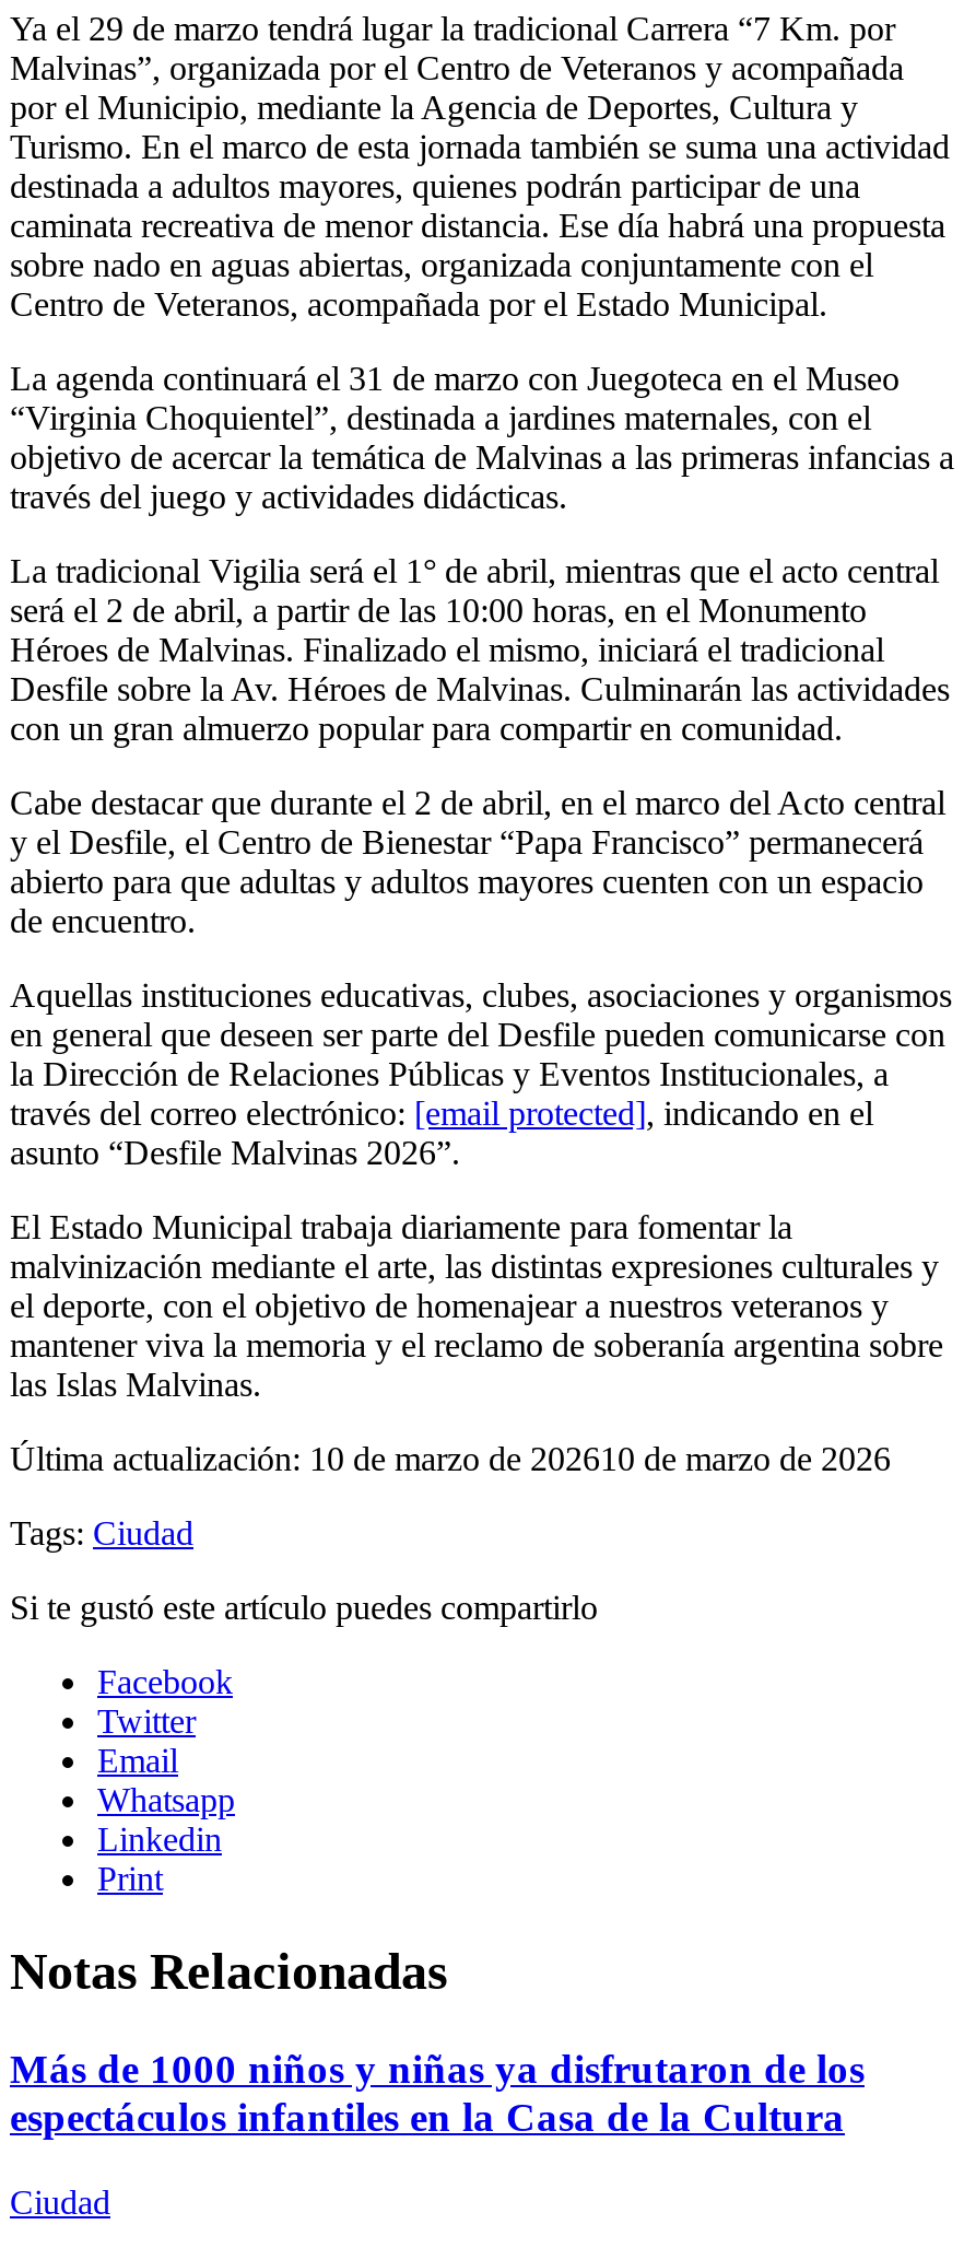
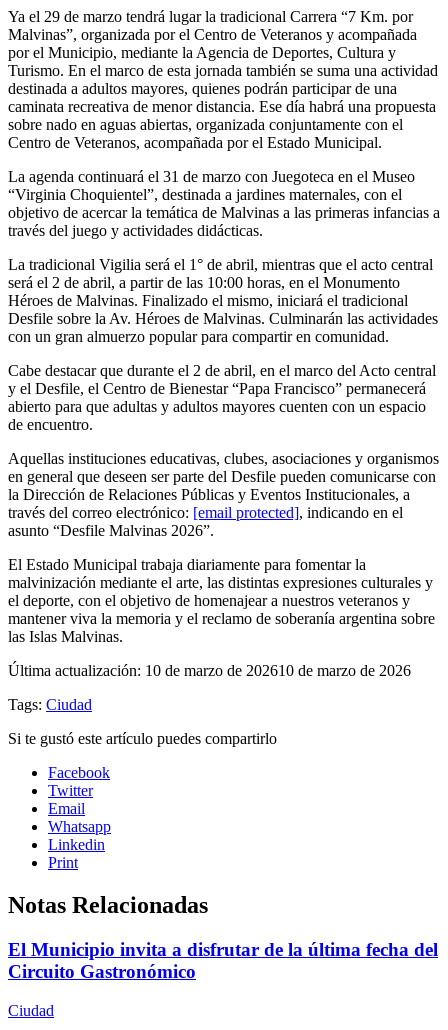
- Más de 1000 niños y niñas ya disfrutaron de los
- espectáculos infantiles en la Casa de la Cultura
+ El Municipio invita a disfrutar de la última fecha del
+ Circuito Gastronómico
